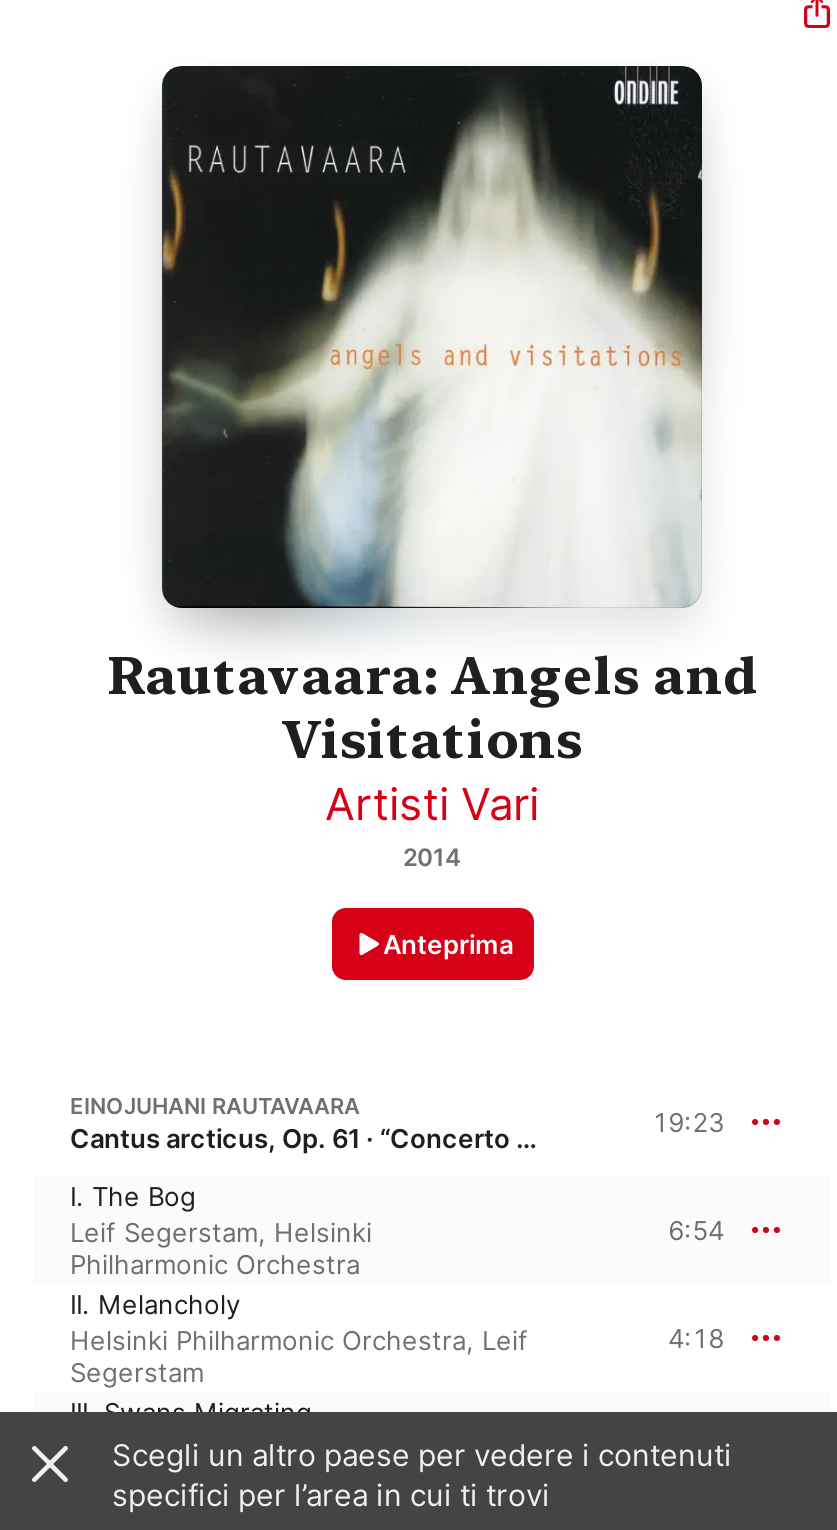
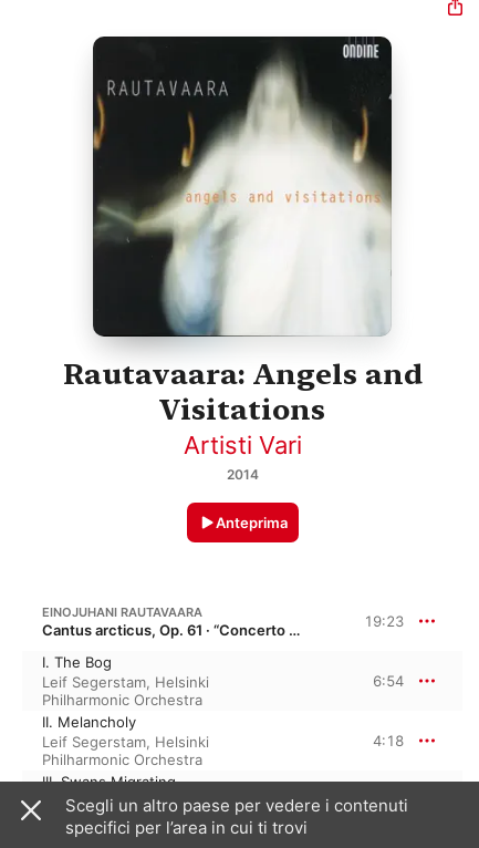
- Helsinki Philharmonic Orchestra, Leif
- Segerstam
+ Leif Segerstam, Helsinki
+ Philharmonic Orchestra
